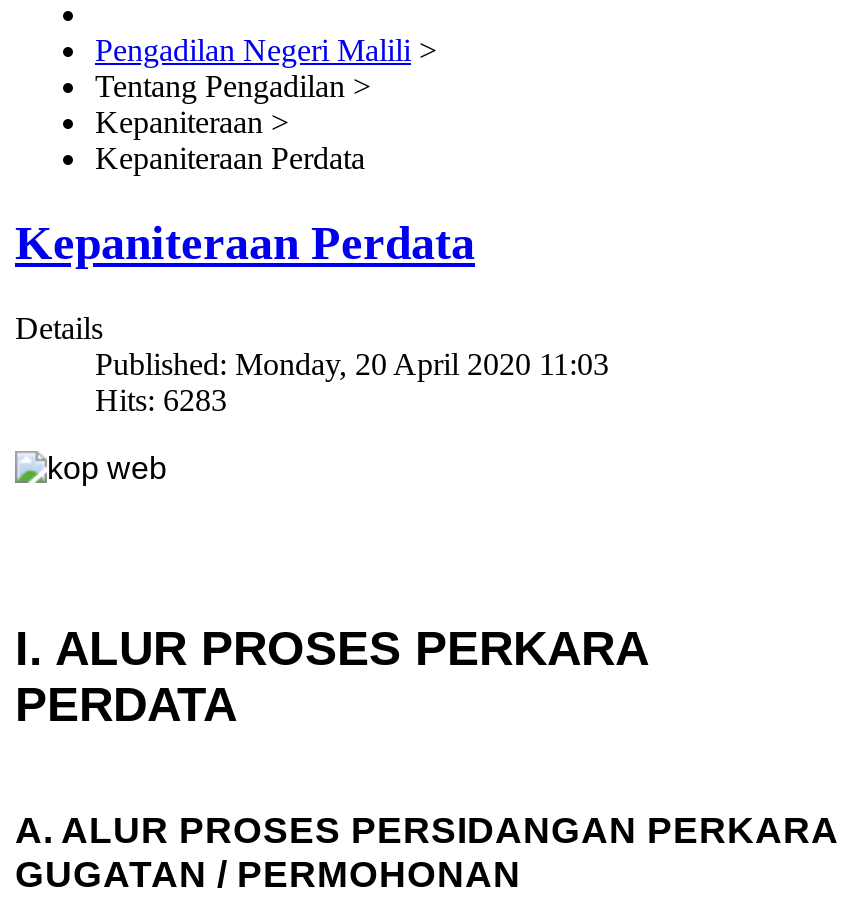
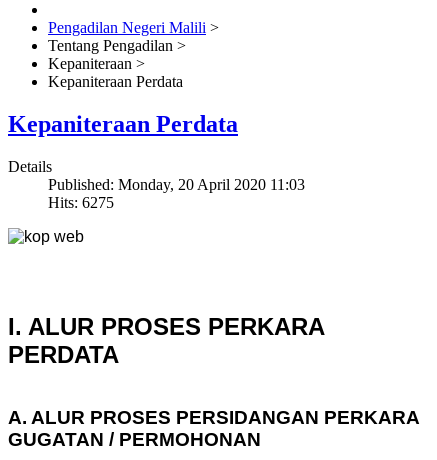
- Hits: 6283
+ Hits: 6275
